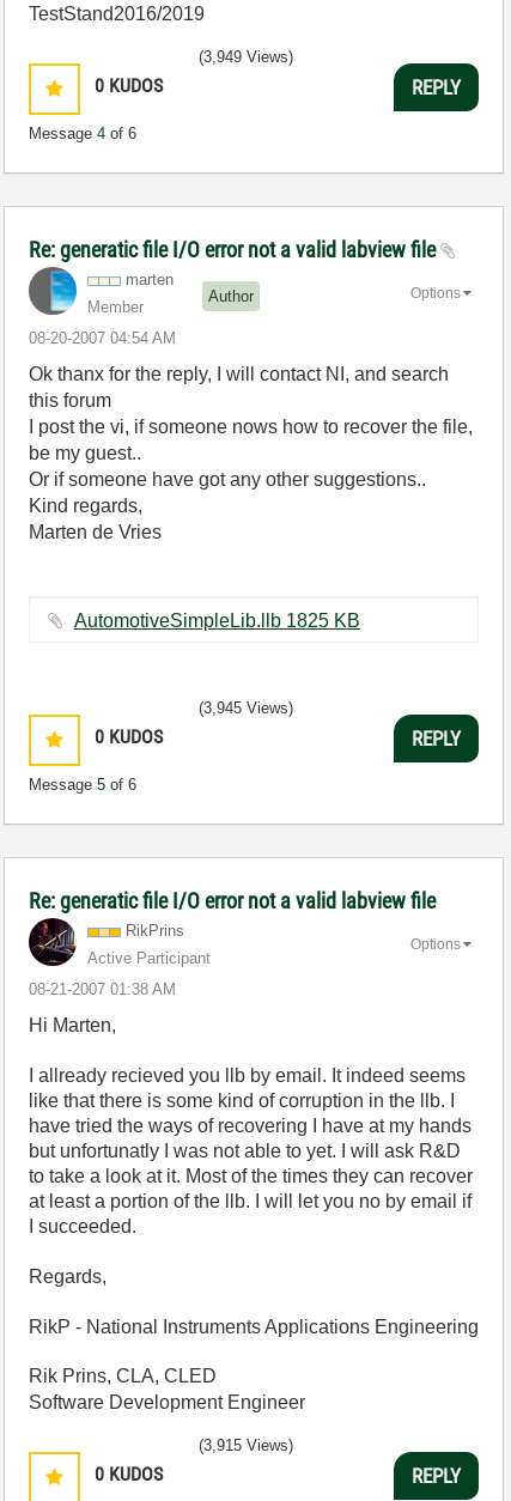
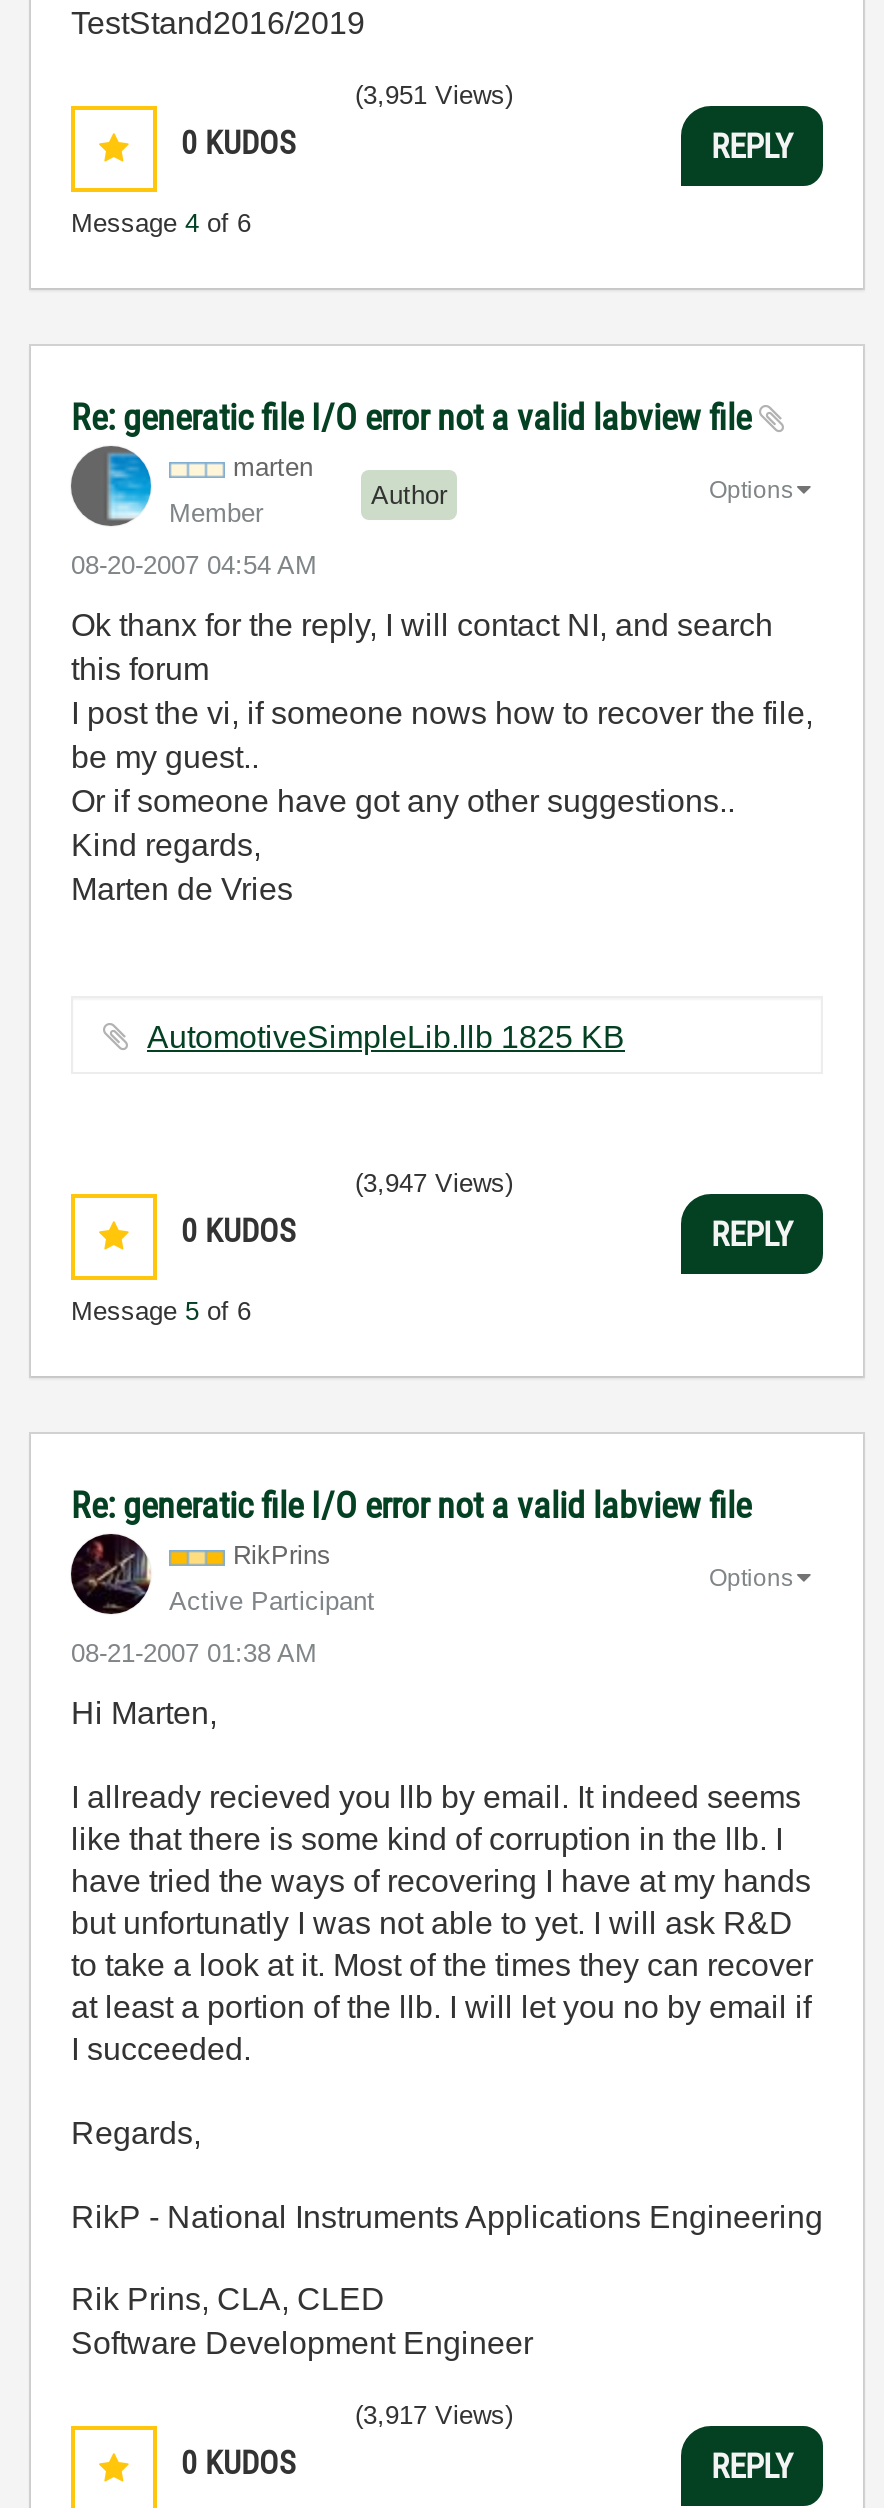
- (3,949 Views)
+ (3,951 Views)

- (3,945 Views)
+ (3,947 Views)

- (3,915 Views)
+ (3,917 Views)
